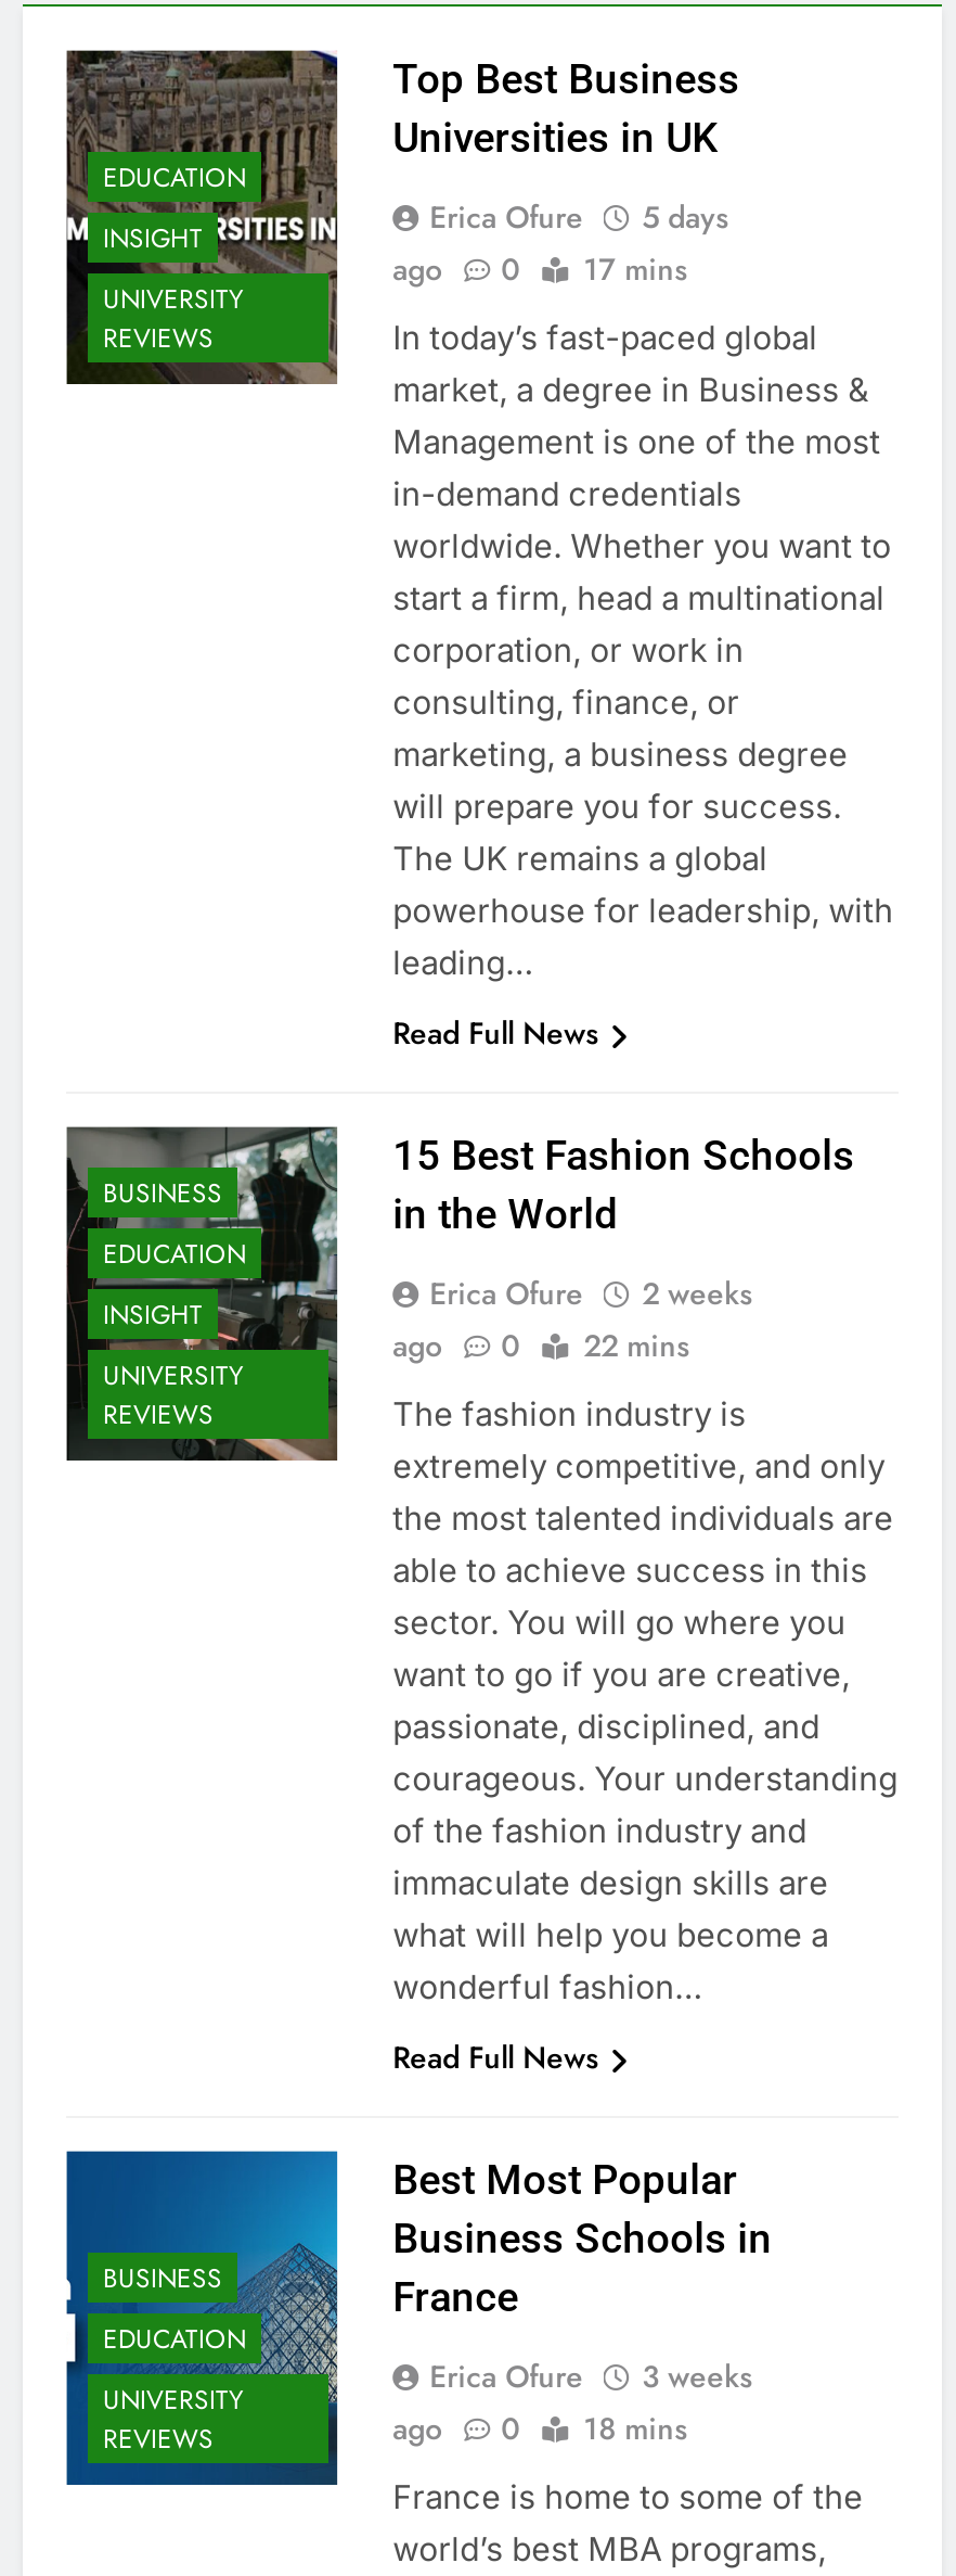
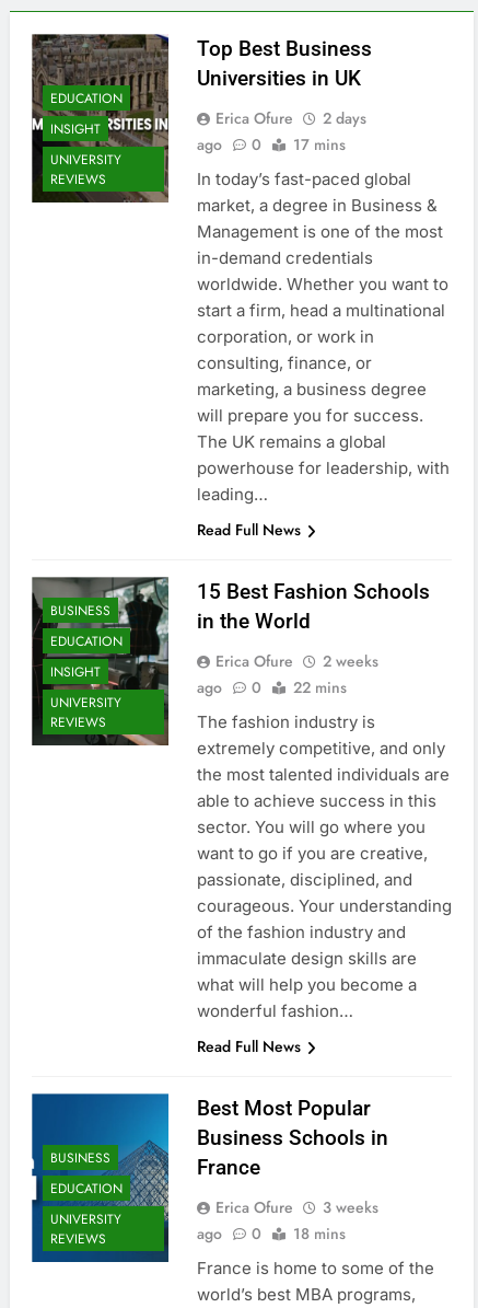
- Erica Ofure 5 days
+ Erica Ofure 2 days
